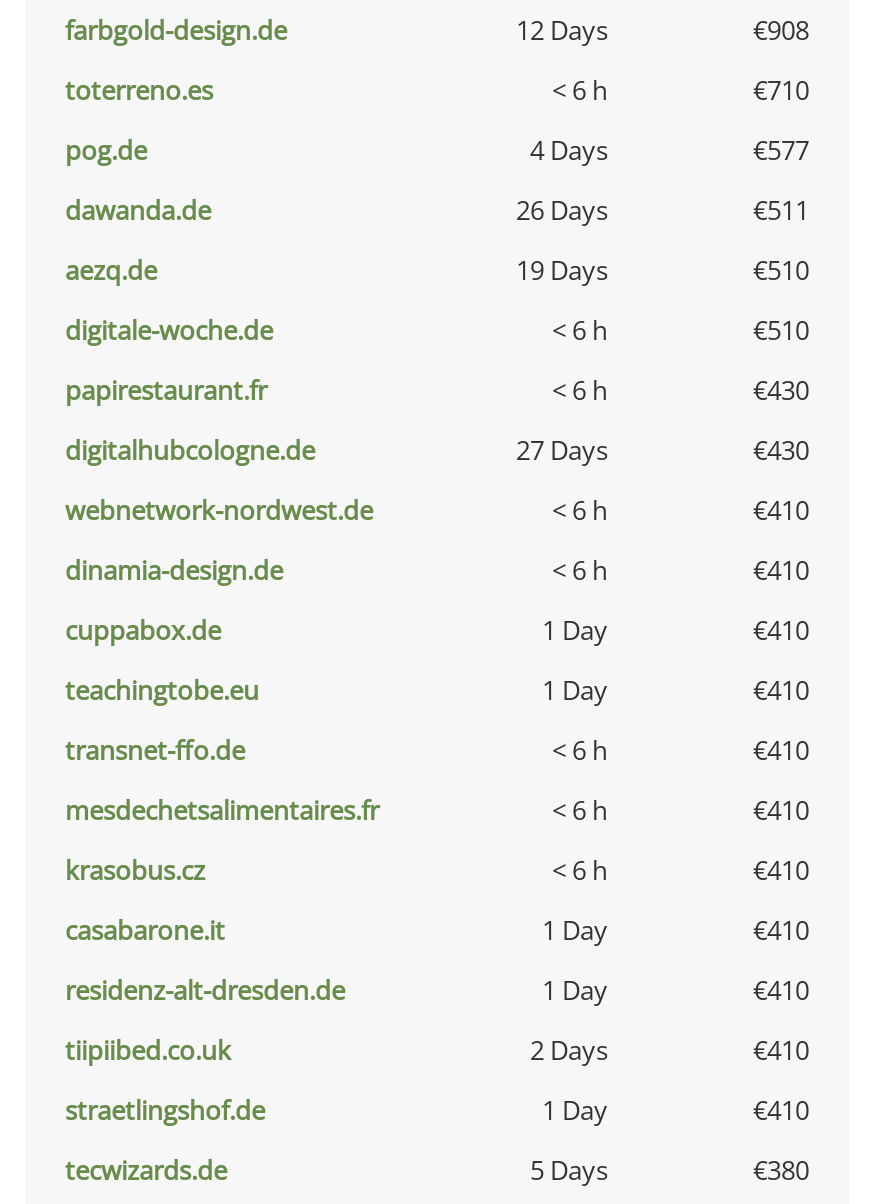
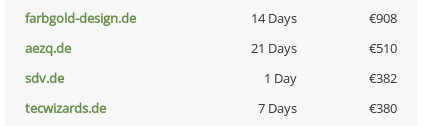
- 12 Days
+ 14 Days

- toterreno.es
- < 6 h
- €710
- pog.de
- 4 Days
- €577
- dawanda.de
- 26 Days
- €511

- 19 Days
+ 21 Days

- digitale-woche.de
- < 6 h
- €510
- papirestaurant.fr
- < 6 h
- €430
- digitalhubcologne.de
- 27 Days
- €430
- webnetwork-nordwest.de
- < 6 h
- €410
- dinamia-design.de
- < 6 h
- €410
- cuppabox.de
+ sdv.de

- €410
- teachingtobe.eu
- 1 Day
- €410
- transnet-ffo.de
- < 6 h
- €410
- mesdechetsalimentaires.fr
- < 6 h
- €410
- krasobus.cz
- < 6 h
- €410
- casabarone.it
- 1 Day
- €410
- residenz-alt-dresden.de
- 1 Day
- €410
- tiipiibed.co.uk
- 2 Days
- €410
- straetlingshof.de
- 1 Day
- €410
+ €382

- 5 Days
+ 7 Days
